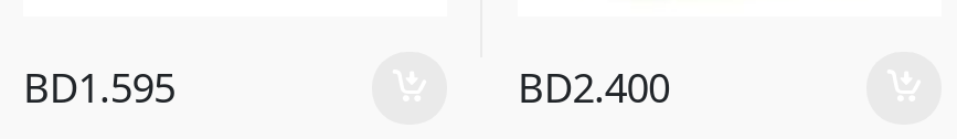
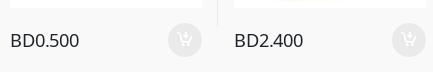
- BD1.595
+ BD0.500
